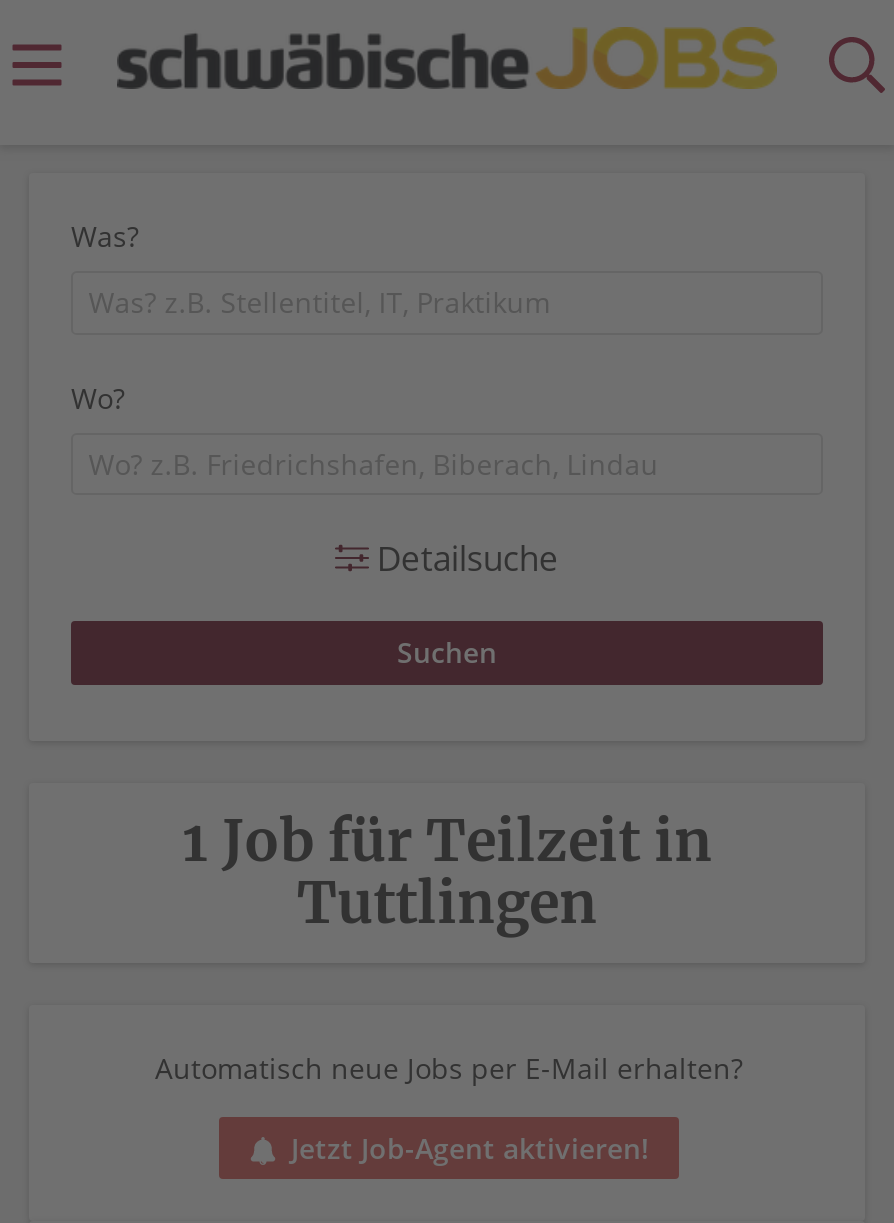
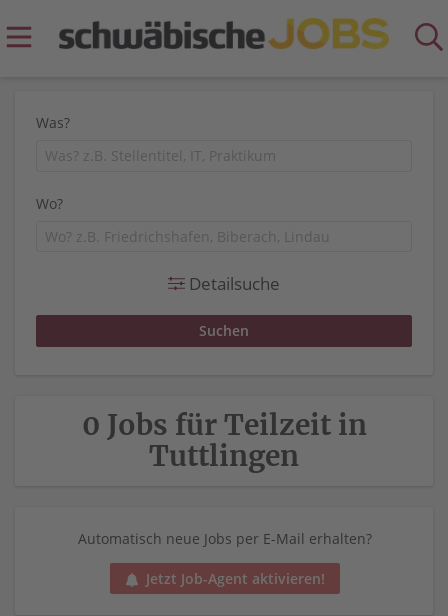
- 1 Job für Teilzeit in
+ 0 Jobs für Teilzeit in
